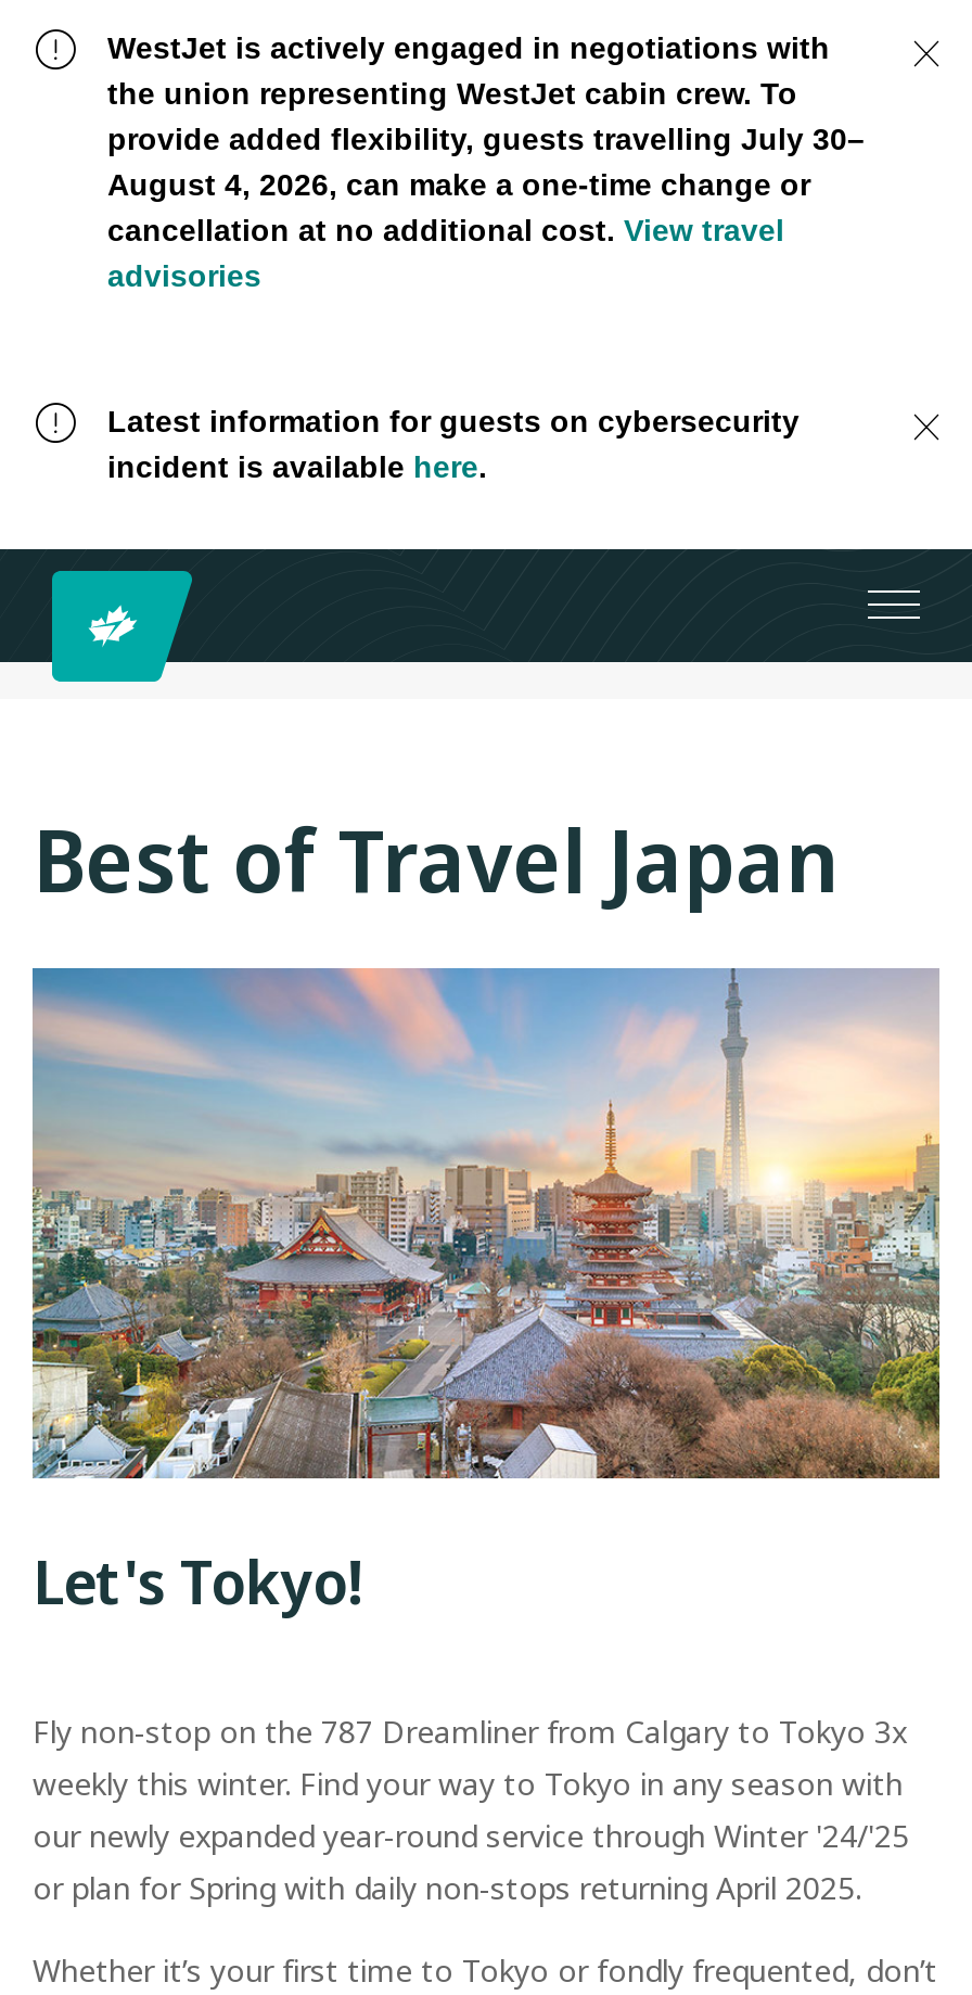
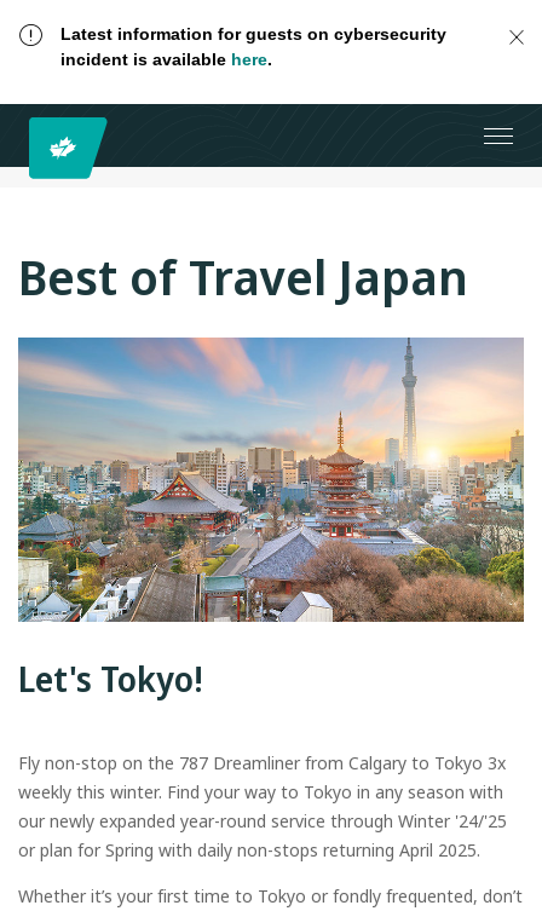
- WestJet is actively engaged in negotiations with
- the union representing WestJet cabin crew. To
- provide added flexibility, guests travelling July 30–
- August 4, 2026, can make a one-time change or
- cancellation at no additional cost. View travel
- advisories
